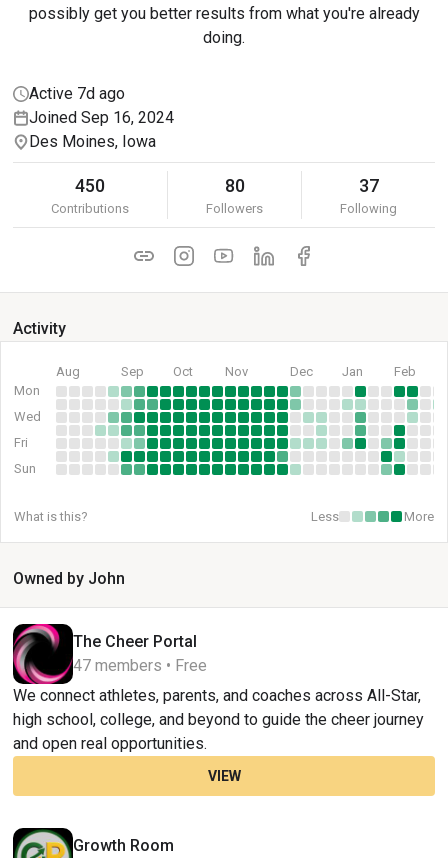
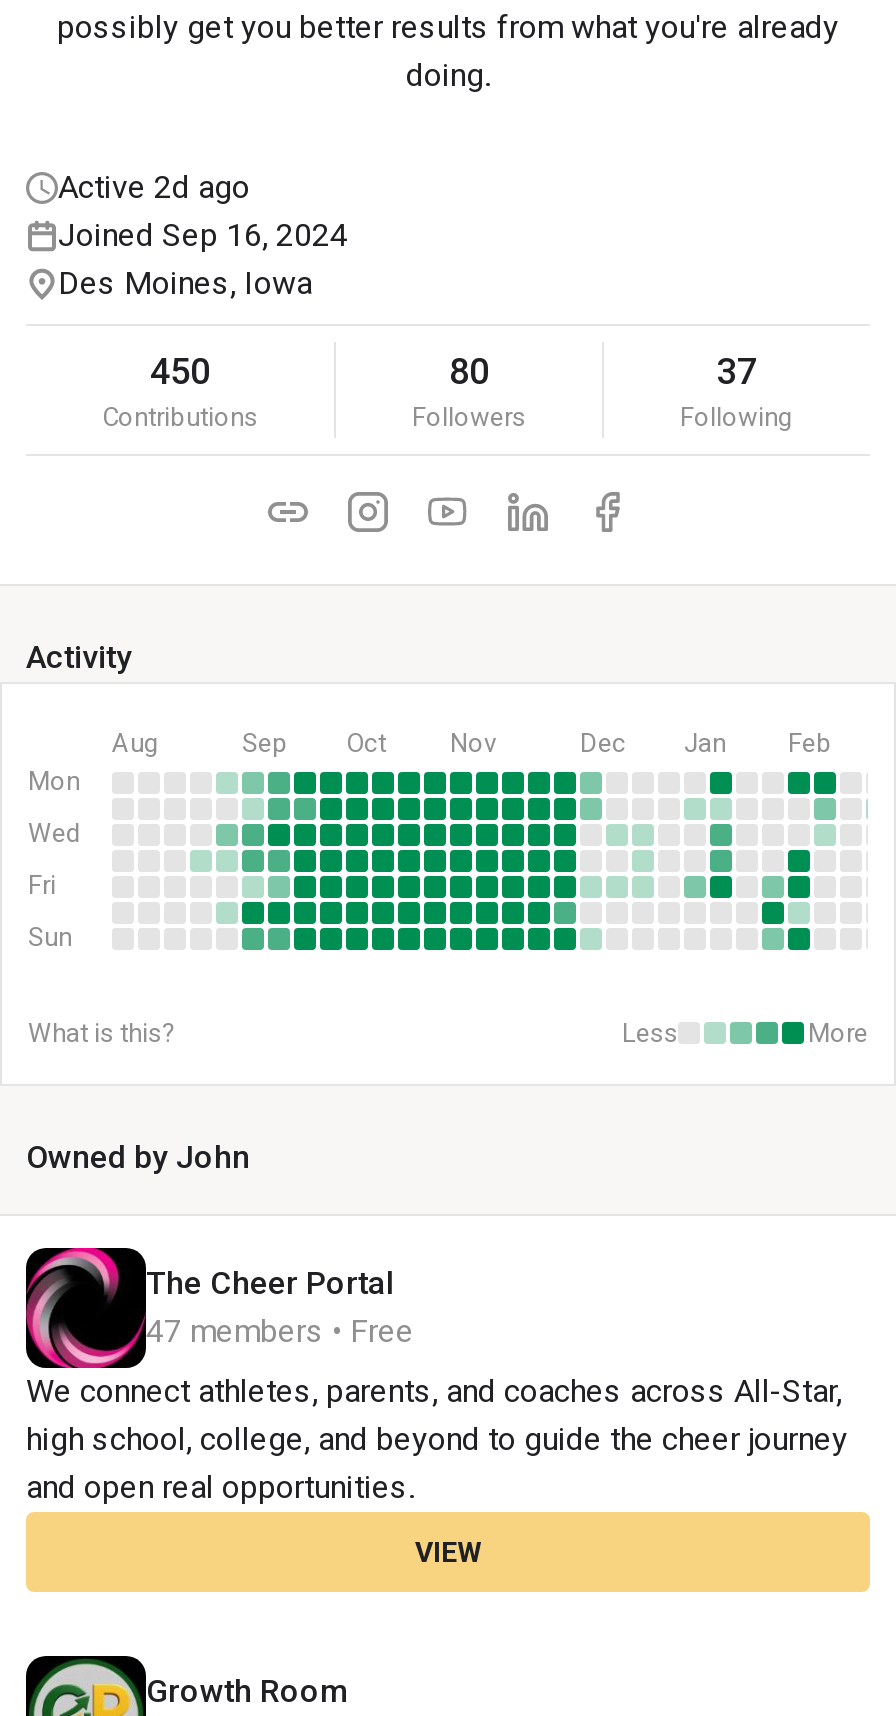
- Active 7d ago
+ Active 2d ago
